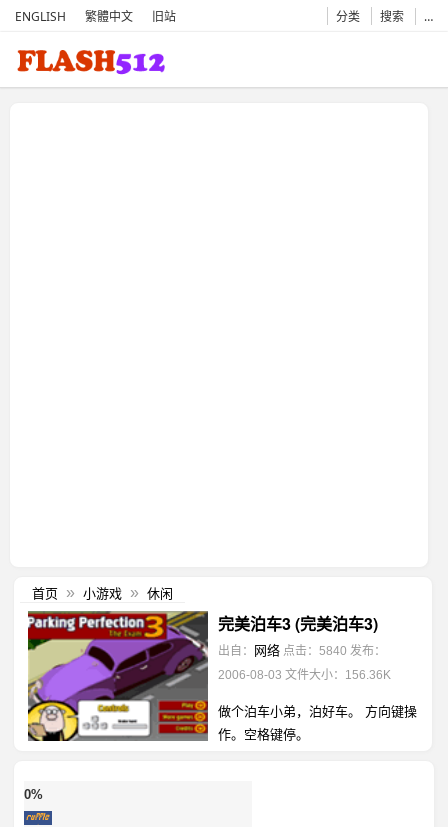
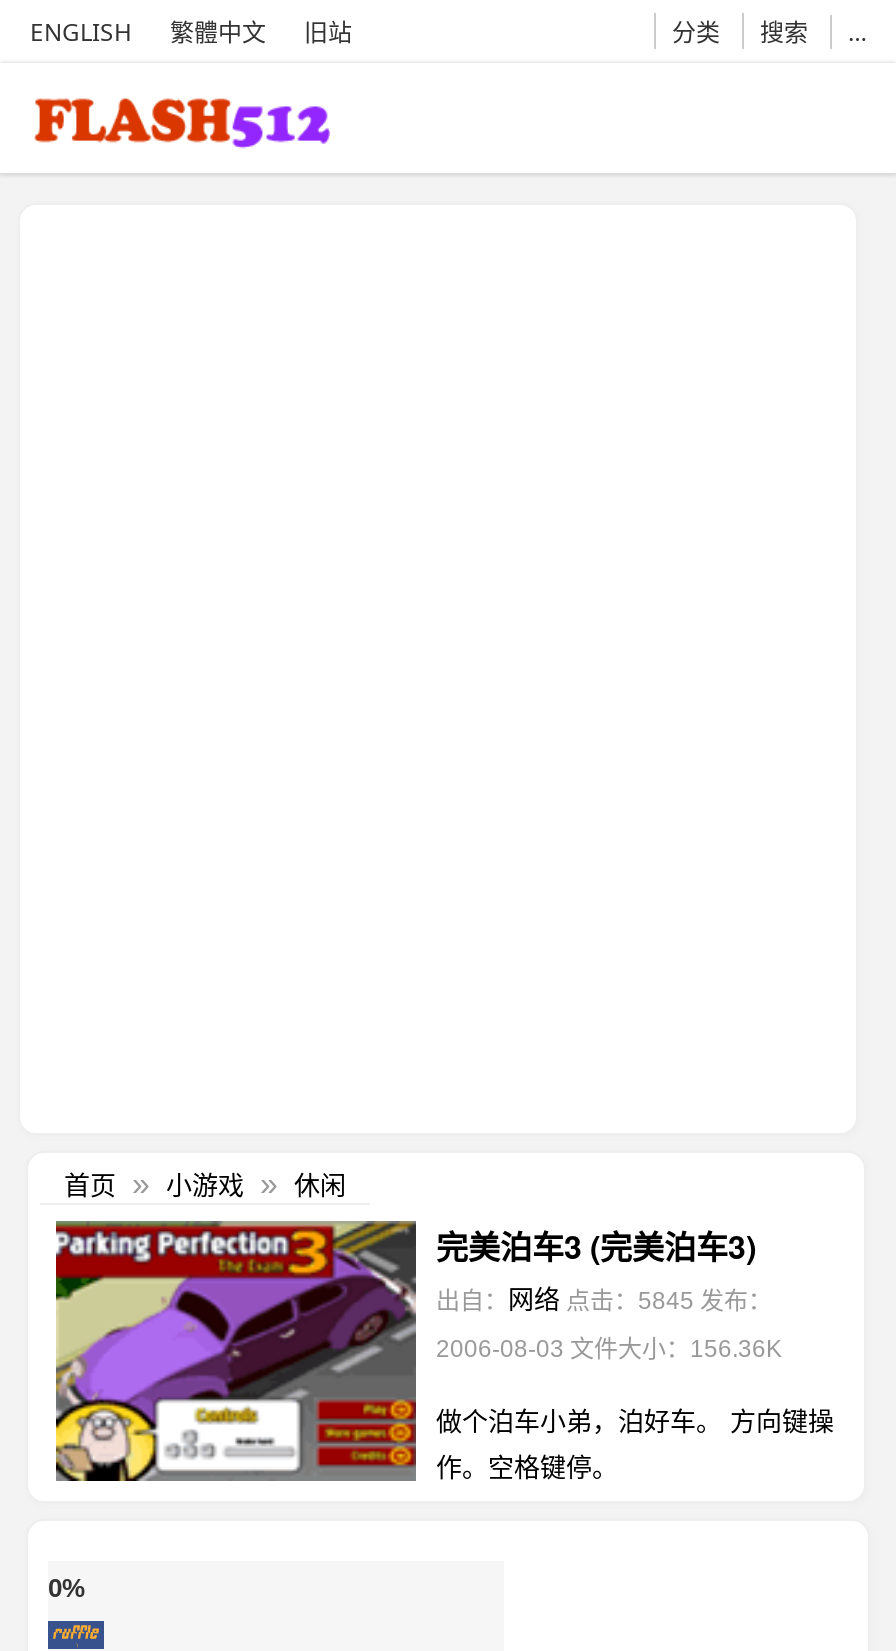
- 出自：网络 点击：5840发布：
+ 出自：网络 点击：5845发布：
